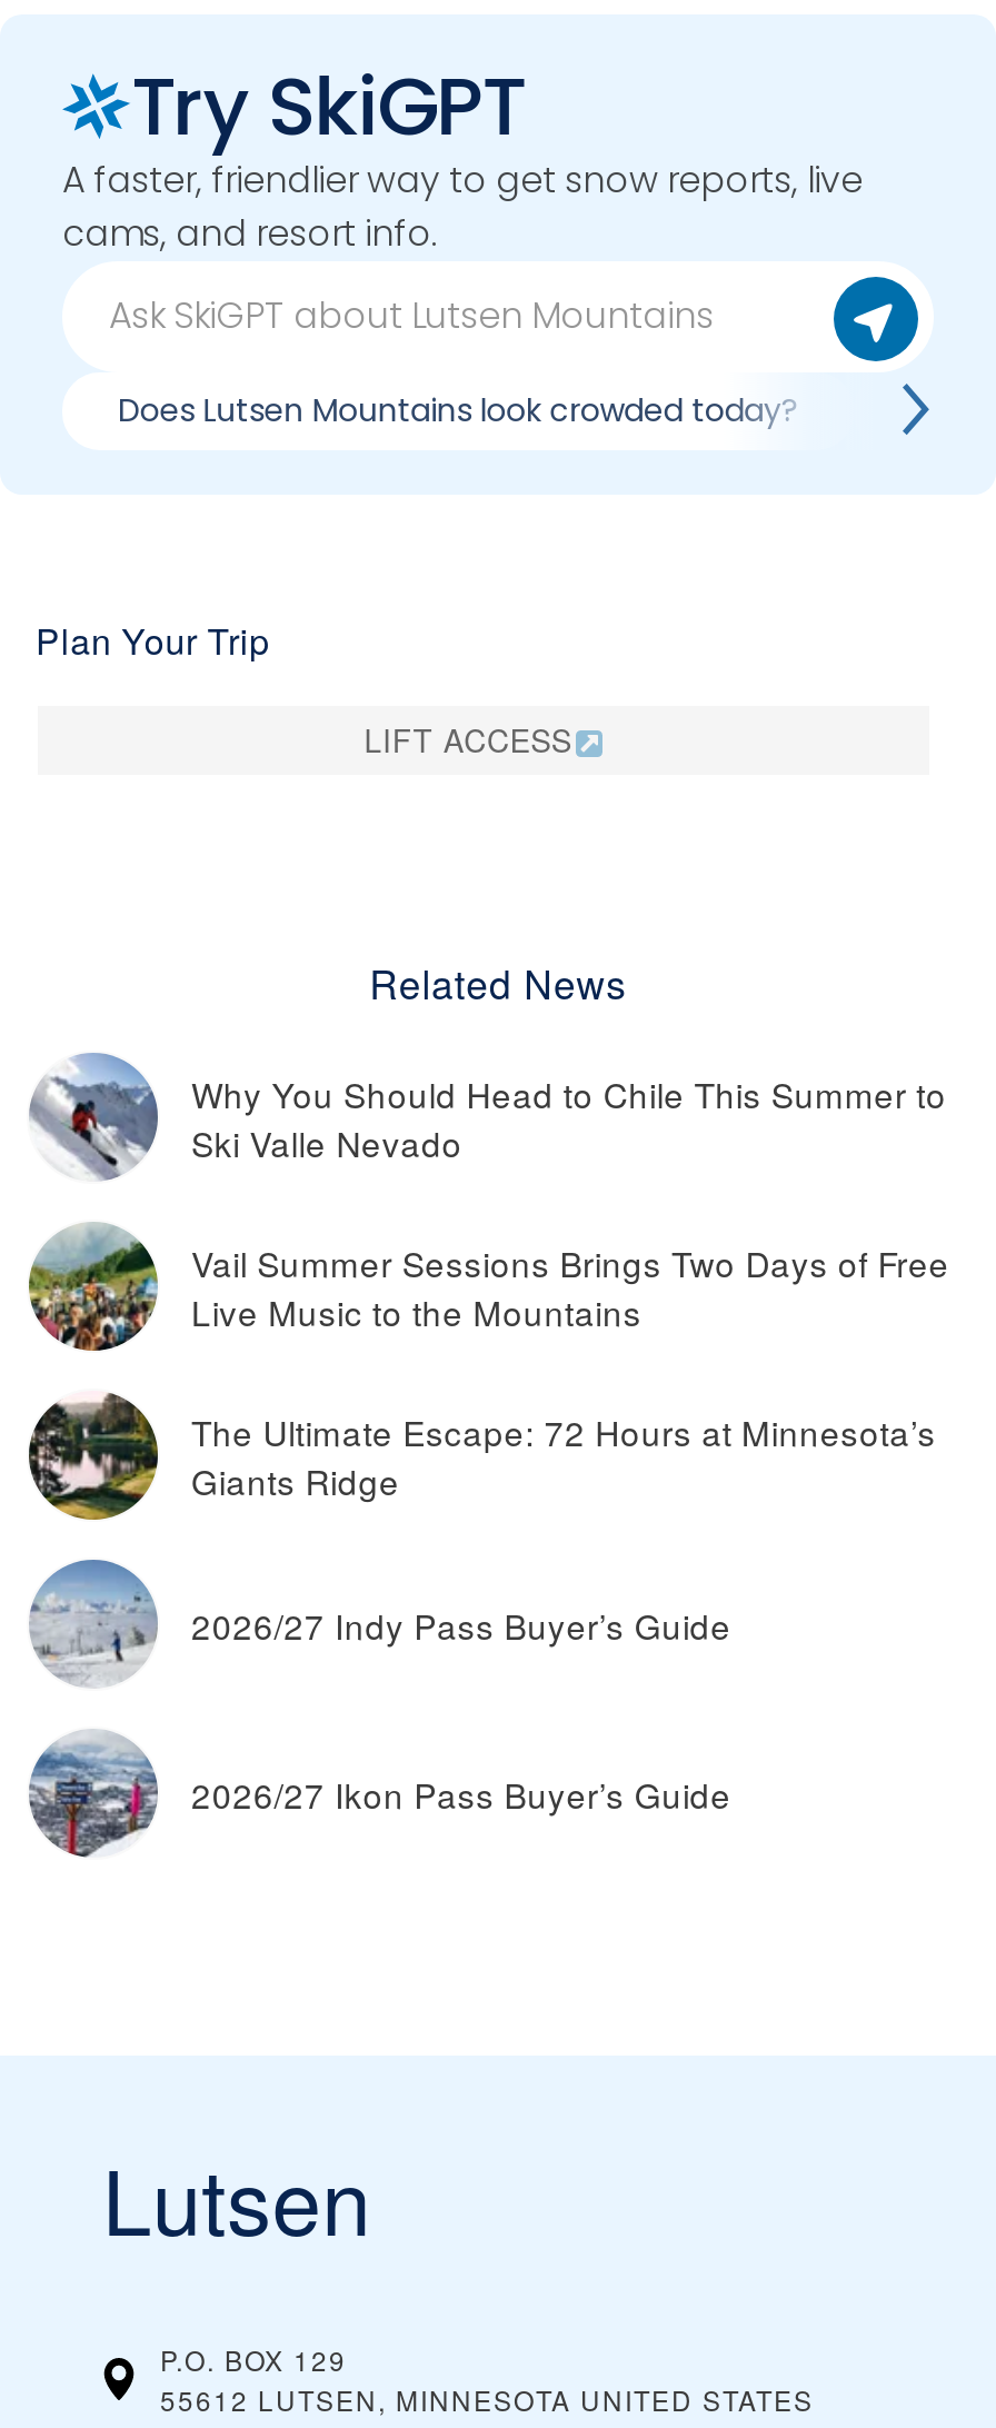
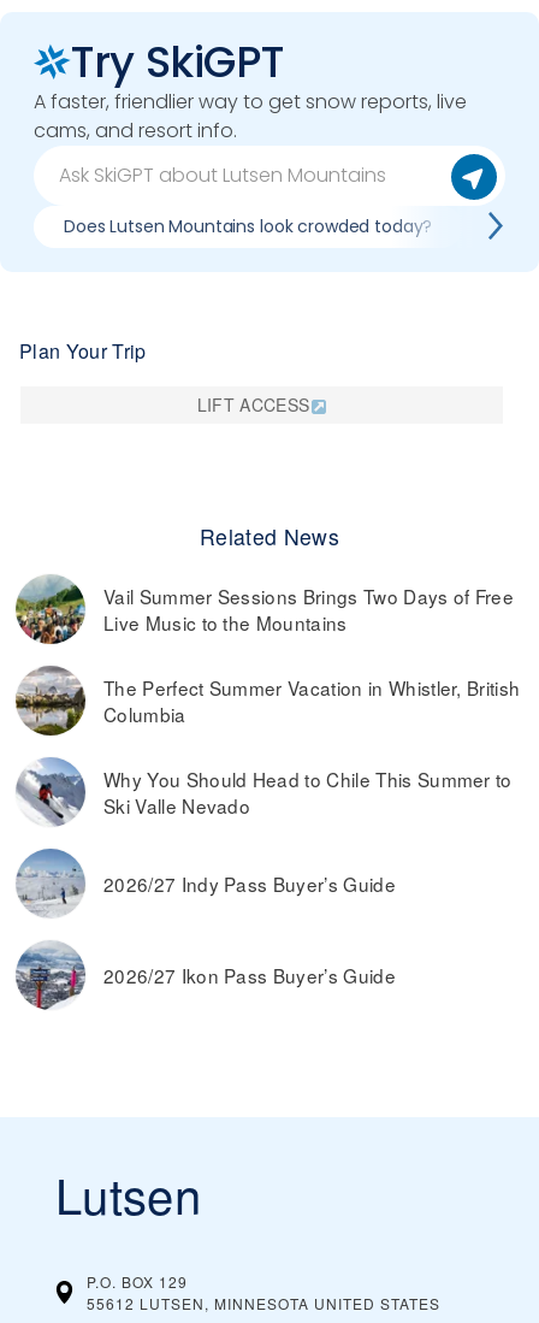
moved down: [image] | Why You Should Head to Chile This Summer to | Ski Valle Nevado

moved up: [image] | Vail Summer Sessions Brings Two Days of Free | Live Music to the Mountains

- [image]
- The Ultimate Escape: 72 Hours at Minnesota’s
- Giants Ridge
+ [image]
+ The Perfect Summer Vacation in Whistler, British
+ Columbia
